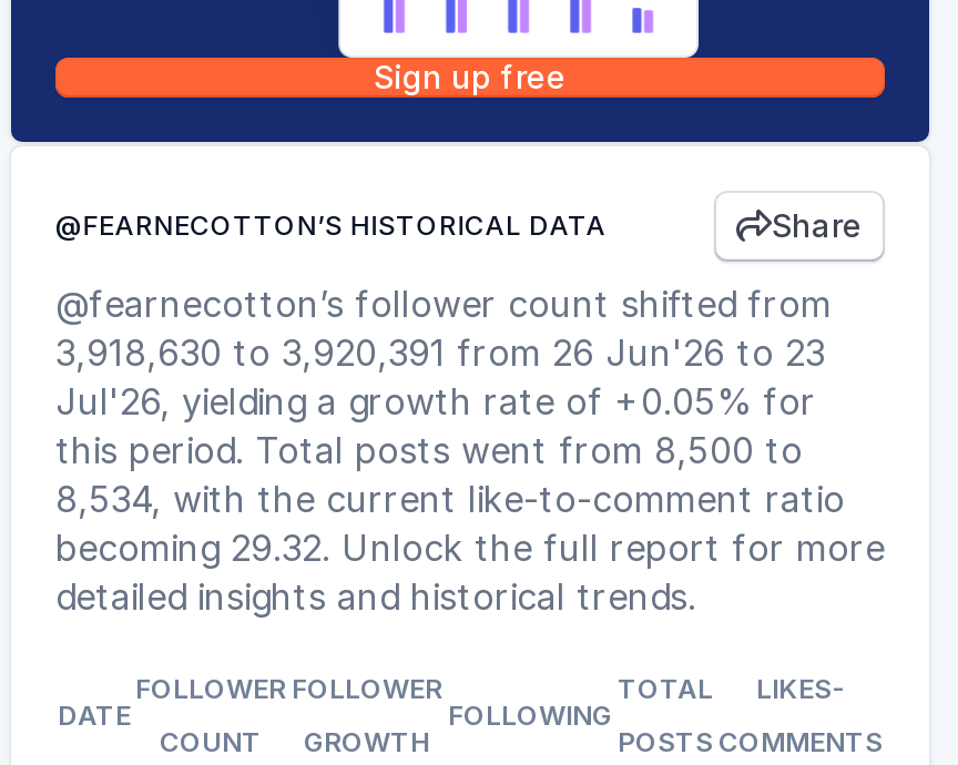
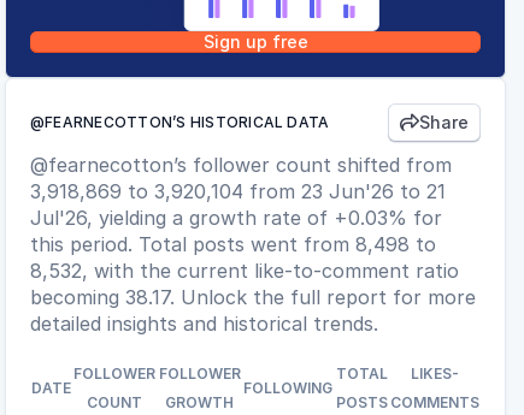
- 3,918,630 to 3,920,391 from 26 Jun'26 to 23
+ 3,918,869 to 3,920,104 from 23 Jun'26 to 21

- Jul'26, yielding a growth rate of +0.05% for
+ Jul'26, yielding a growth rate of +0.03% for

- this period. Total posts went from 8,500 to
+ this period. Total posts went from 8,498 to

- 8,534, with the current like-to-comment ratio
+ 8,532, with the current like-to-comment ratio

- becoming 29.32. Unlock the full report for more
+ becoming 38.17. Unlock the full report for more
